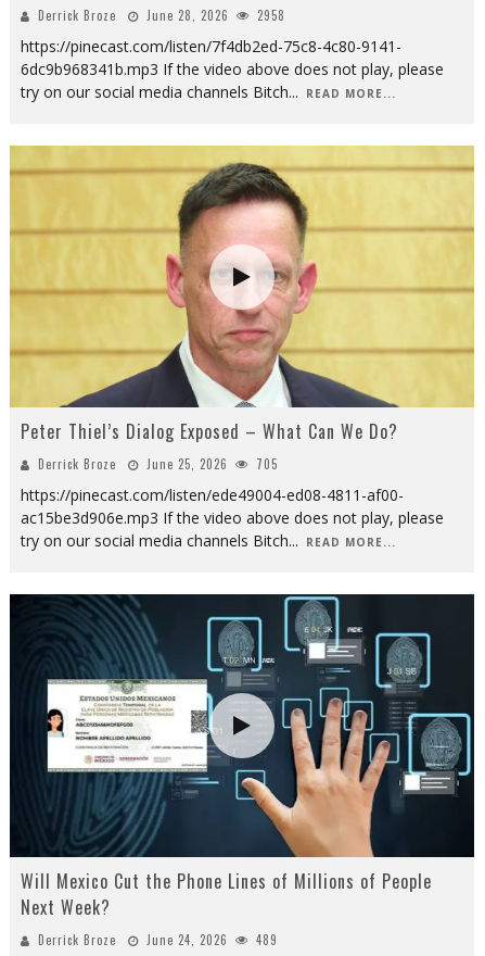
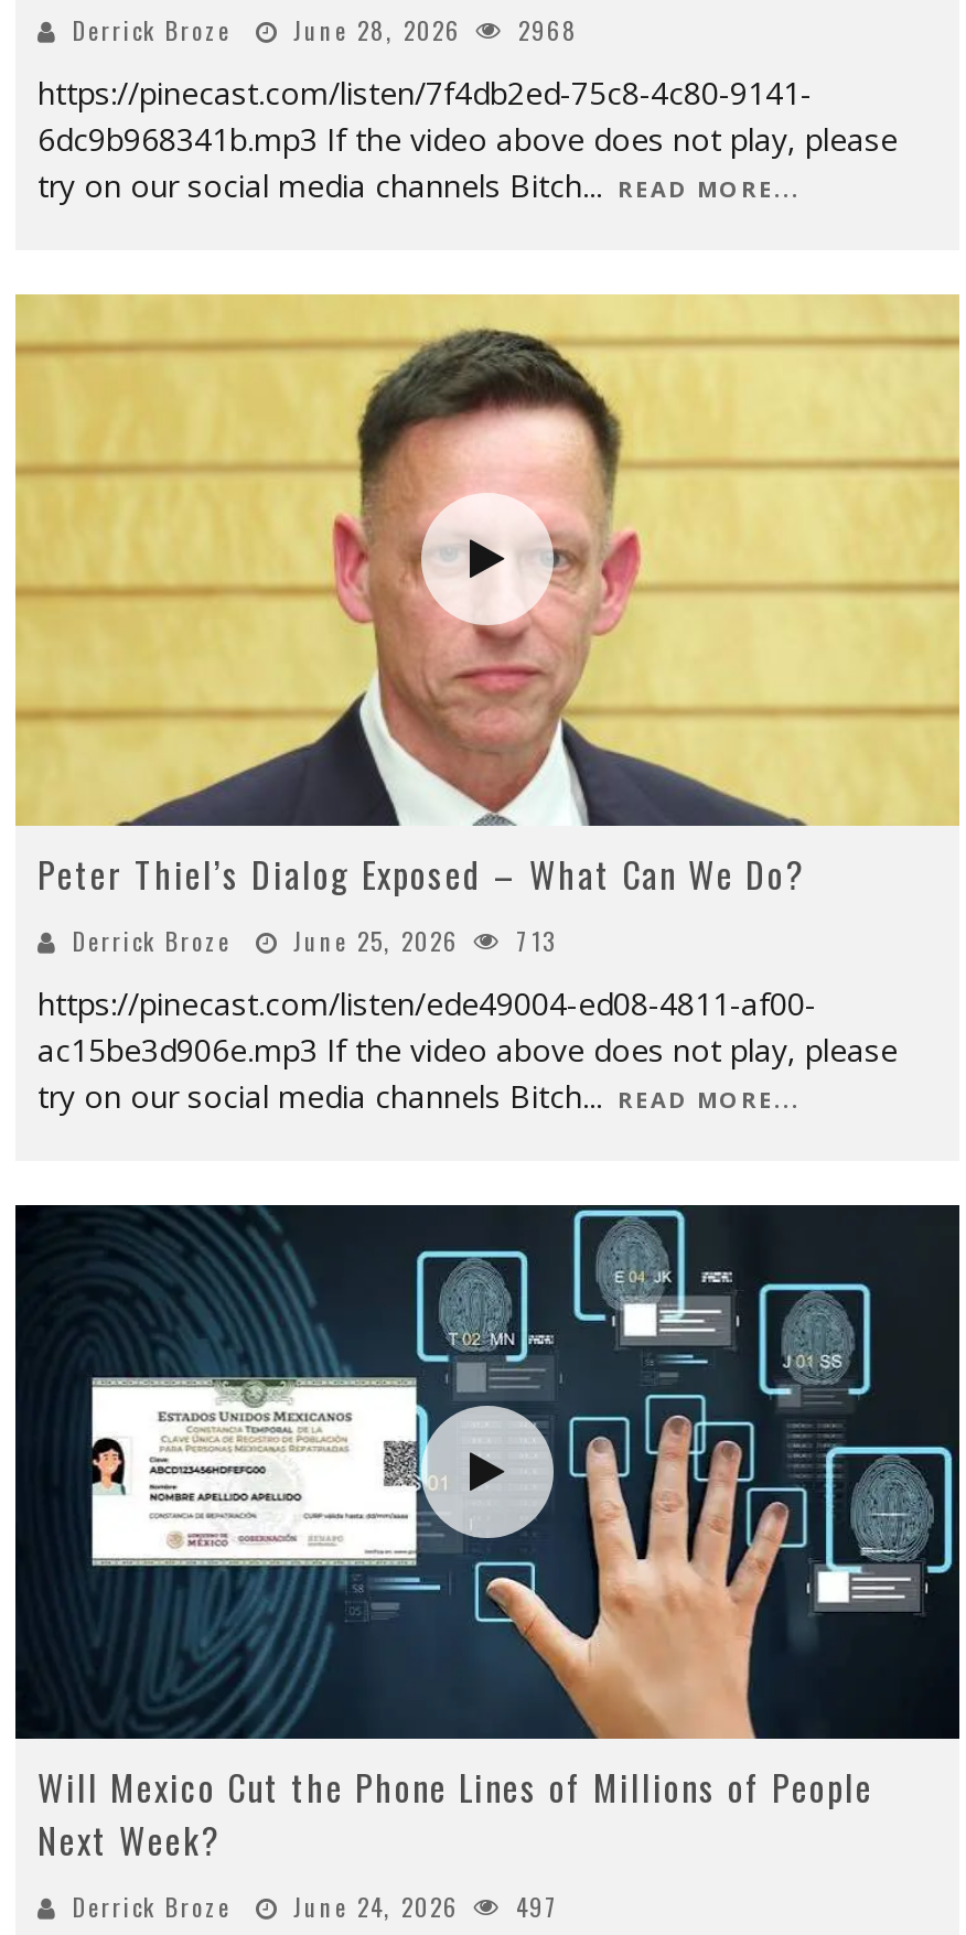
- Derrick Broze June 28, 2026 2958
+ Derrick Broze June 28, 2026 2968

- Derrick Broze June 25, 2026 705
+ Derrick Broze June 25, 2026 713

- Derrick Broze June 24, 2026 489
+ Derrick Broze June 24, 2026 497
